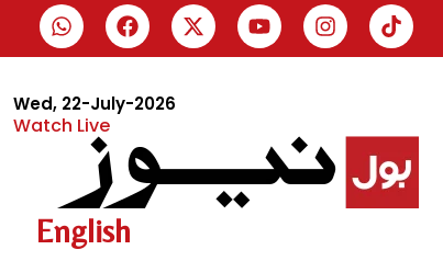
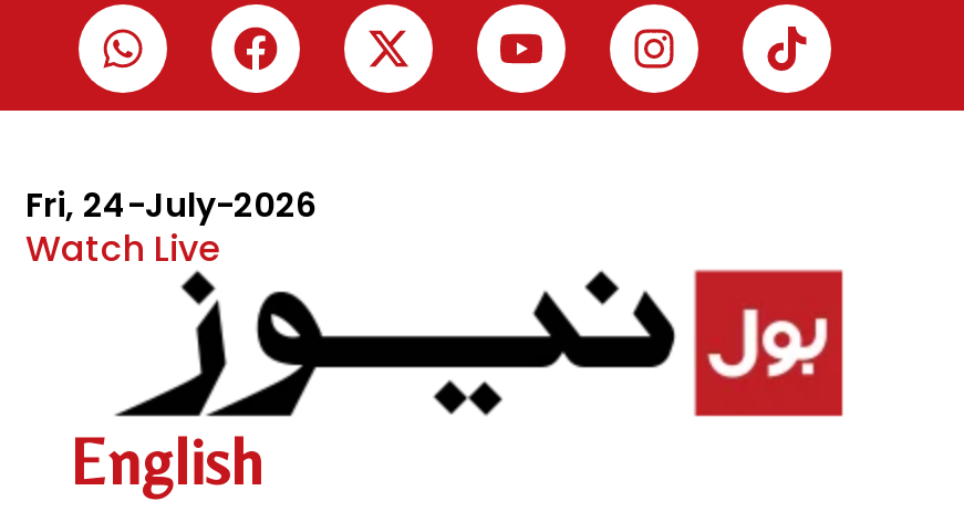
- Wed, 22-July-2026
+ Fri, 24-July-2026
